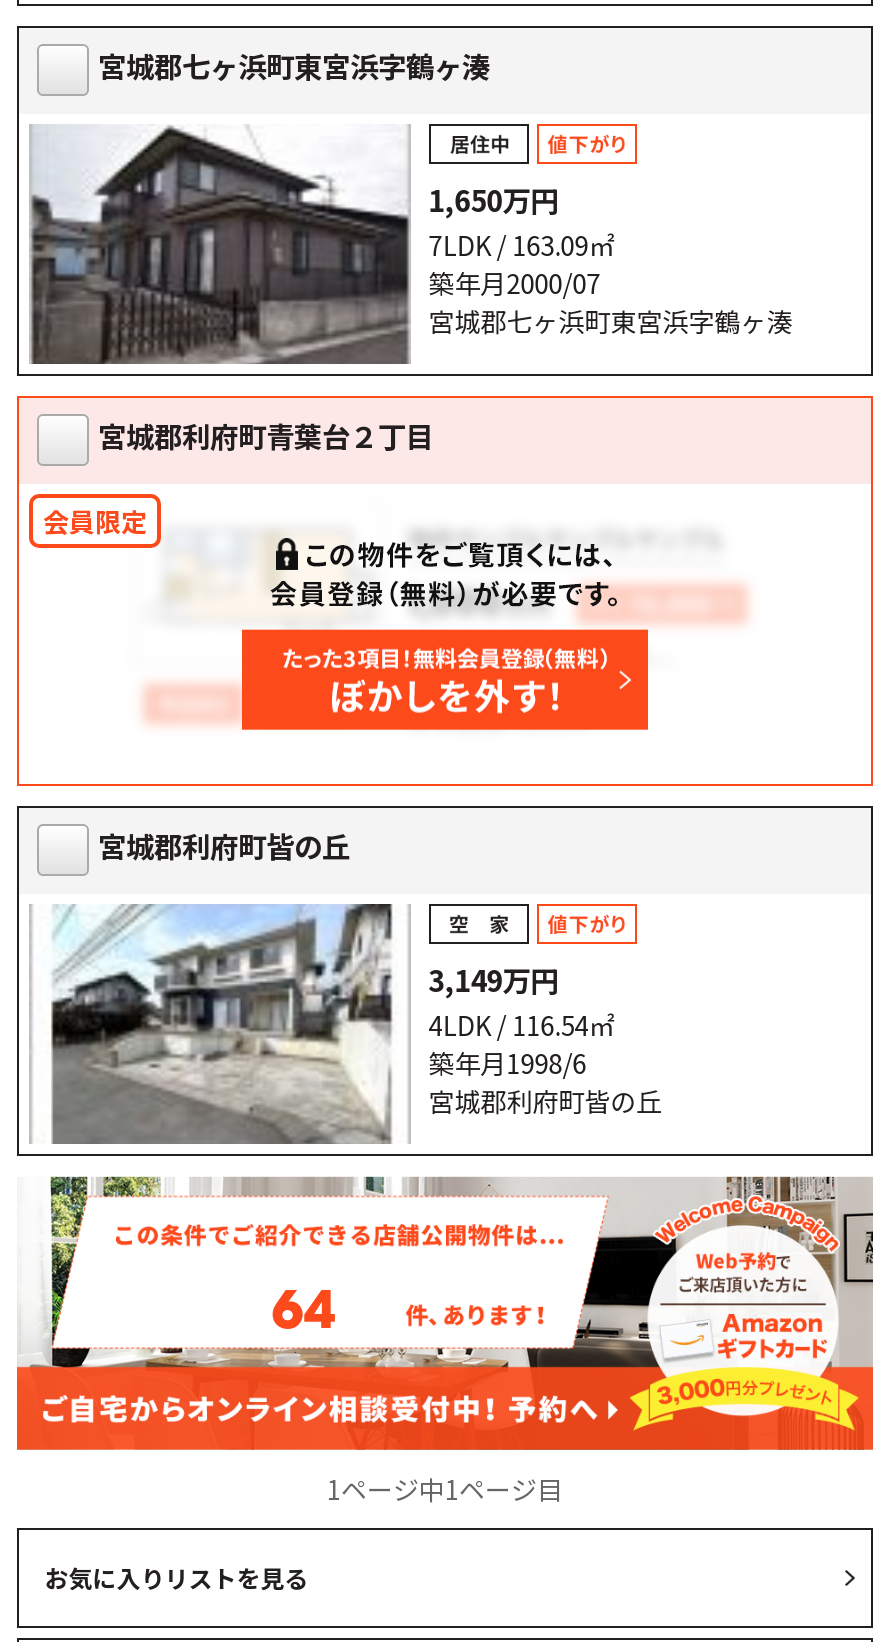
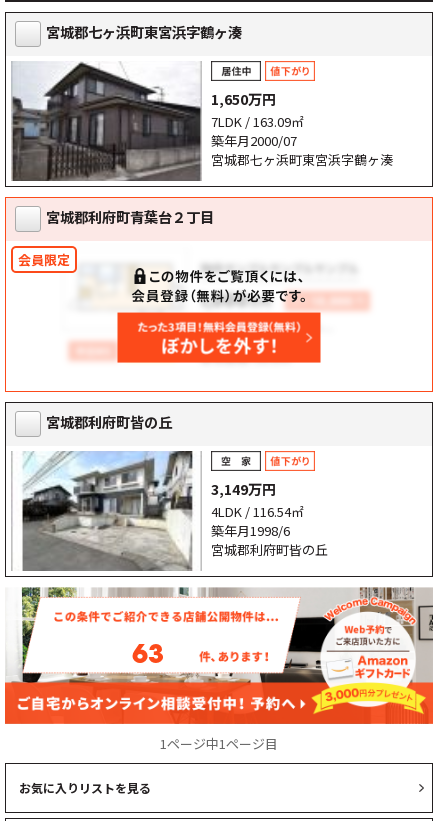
- 64
+ 63
